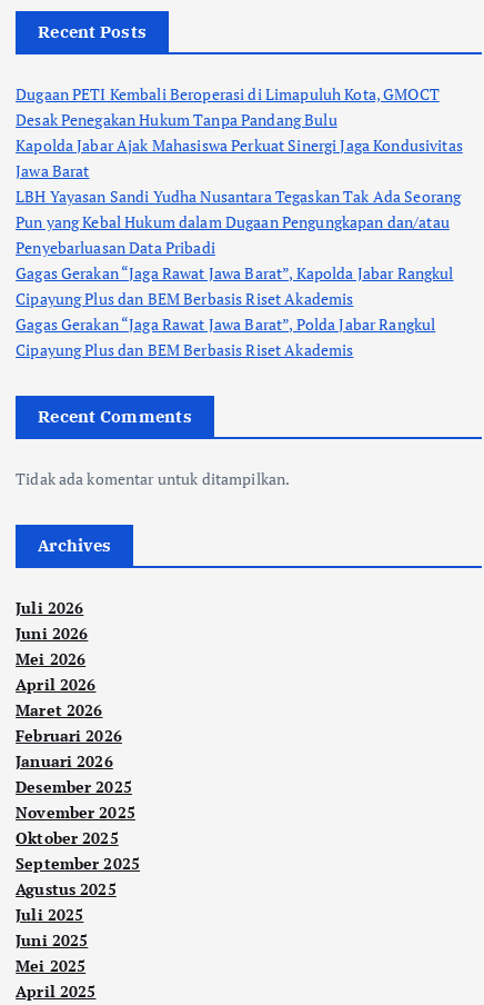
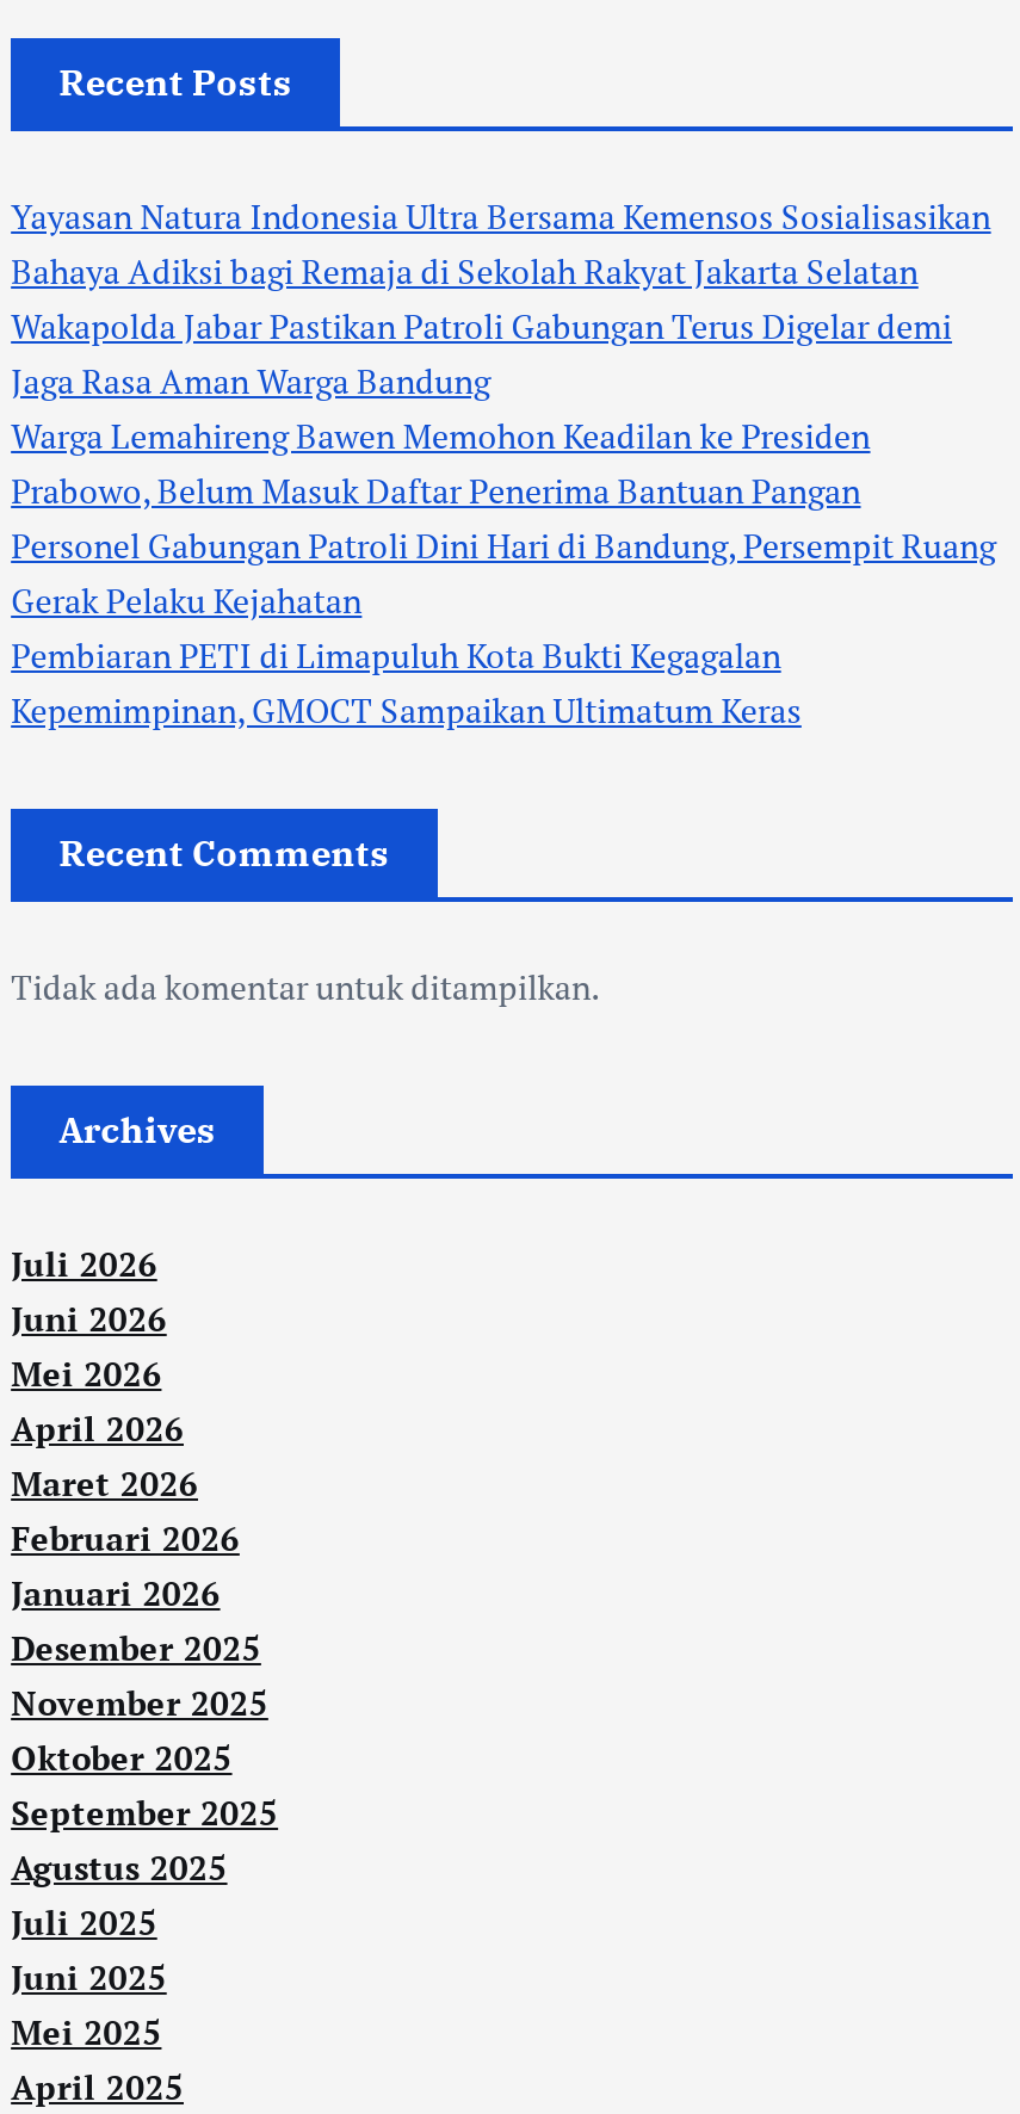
- Dugaan PETI Kembali Beroperasi di Limapuluh Kota, GMOCT
- Desak Penegakan Hukum Tanpa Pandang Bulu
- Kapolda Jabar Ajak Mahasiswa Perkuat Sinergi Jaga Kondusivitas
- Jawa Barat
- LBH Yayasan Sandi Yudha Nusantara Tegaskan Tak Ada Seorang
- Pun yang Kebal Hukum dalam Dugaan Pengungkapan dan/atau
- Penyebarluasan Data Pribadi
- Gagas Gerakan “Jaga Rawat Jawa Barat”, Kapolda Jabar Rangkul
- Cipayung Plus dan BEM Berbasis Riset Akademis
- Gagas Gerakan “Jaga Rawat Jawa Barat”, Polda Jabar Rangkul
- Cipayung Plus dan BEM Berbasis Riset Akademis
+ Yayasan Natura Indonesia Ultra Bersama Kemensos Sosialisasikan
+ Bahaya Adiksi bagi Remaja di Sekolah Rakyat Jakarta Selatan
+ Wakapolda Jabar Pastikan Patroli Gabungan Terus Digelar demi
+ Jaga Rasa Aman Warga Bandung
+ Warga Lemahireng Bawen Memohon Keadilan ke Presiden
+ Prabowo, Belum Masuk Daftar Penerima Bantuan Pangan
+ Personel Gabungan Patroli Dini Hari di Bandung, Persempit Ruang
+ Gerak Pelaku Kejahatan
+ Pembiaran PETI di Limapuluh Kota Bukti Kegagalan
+ Kepemimpinan, GMOCT Sampaikan Ultimatum Keras
